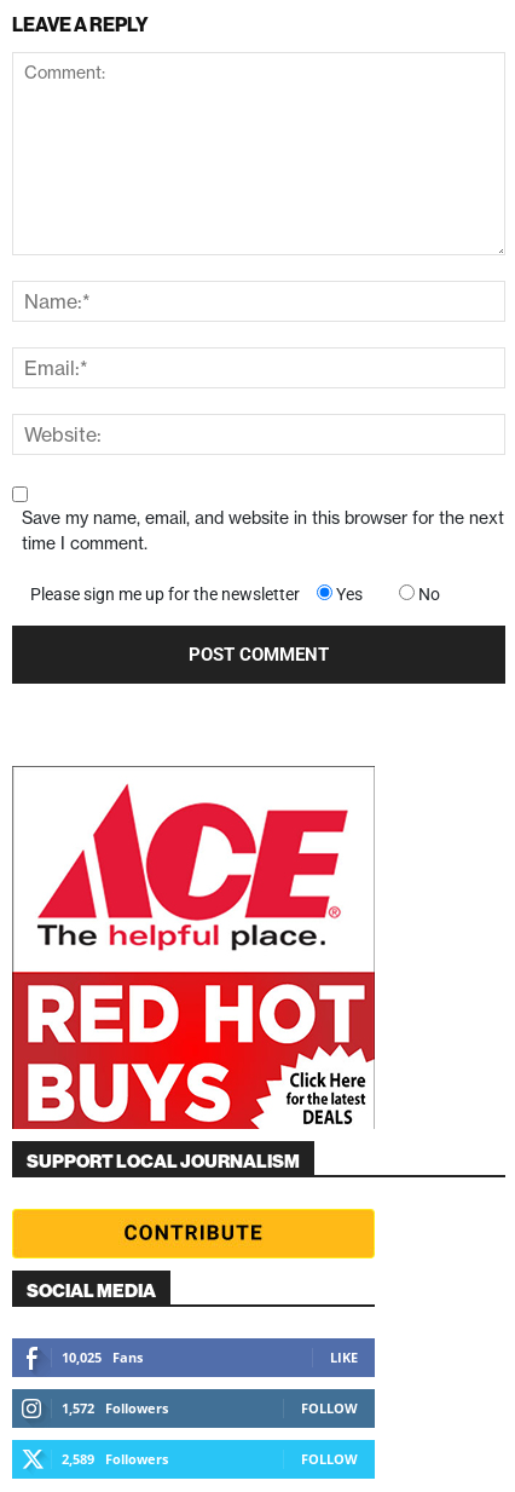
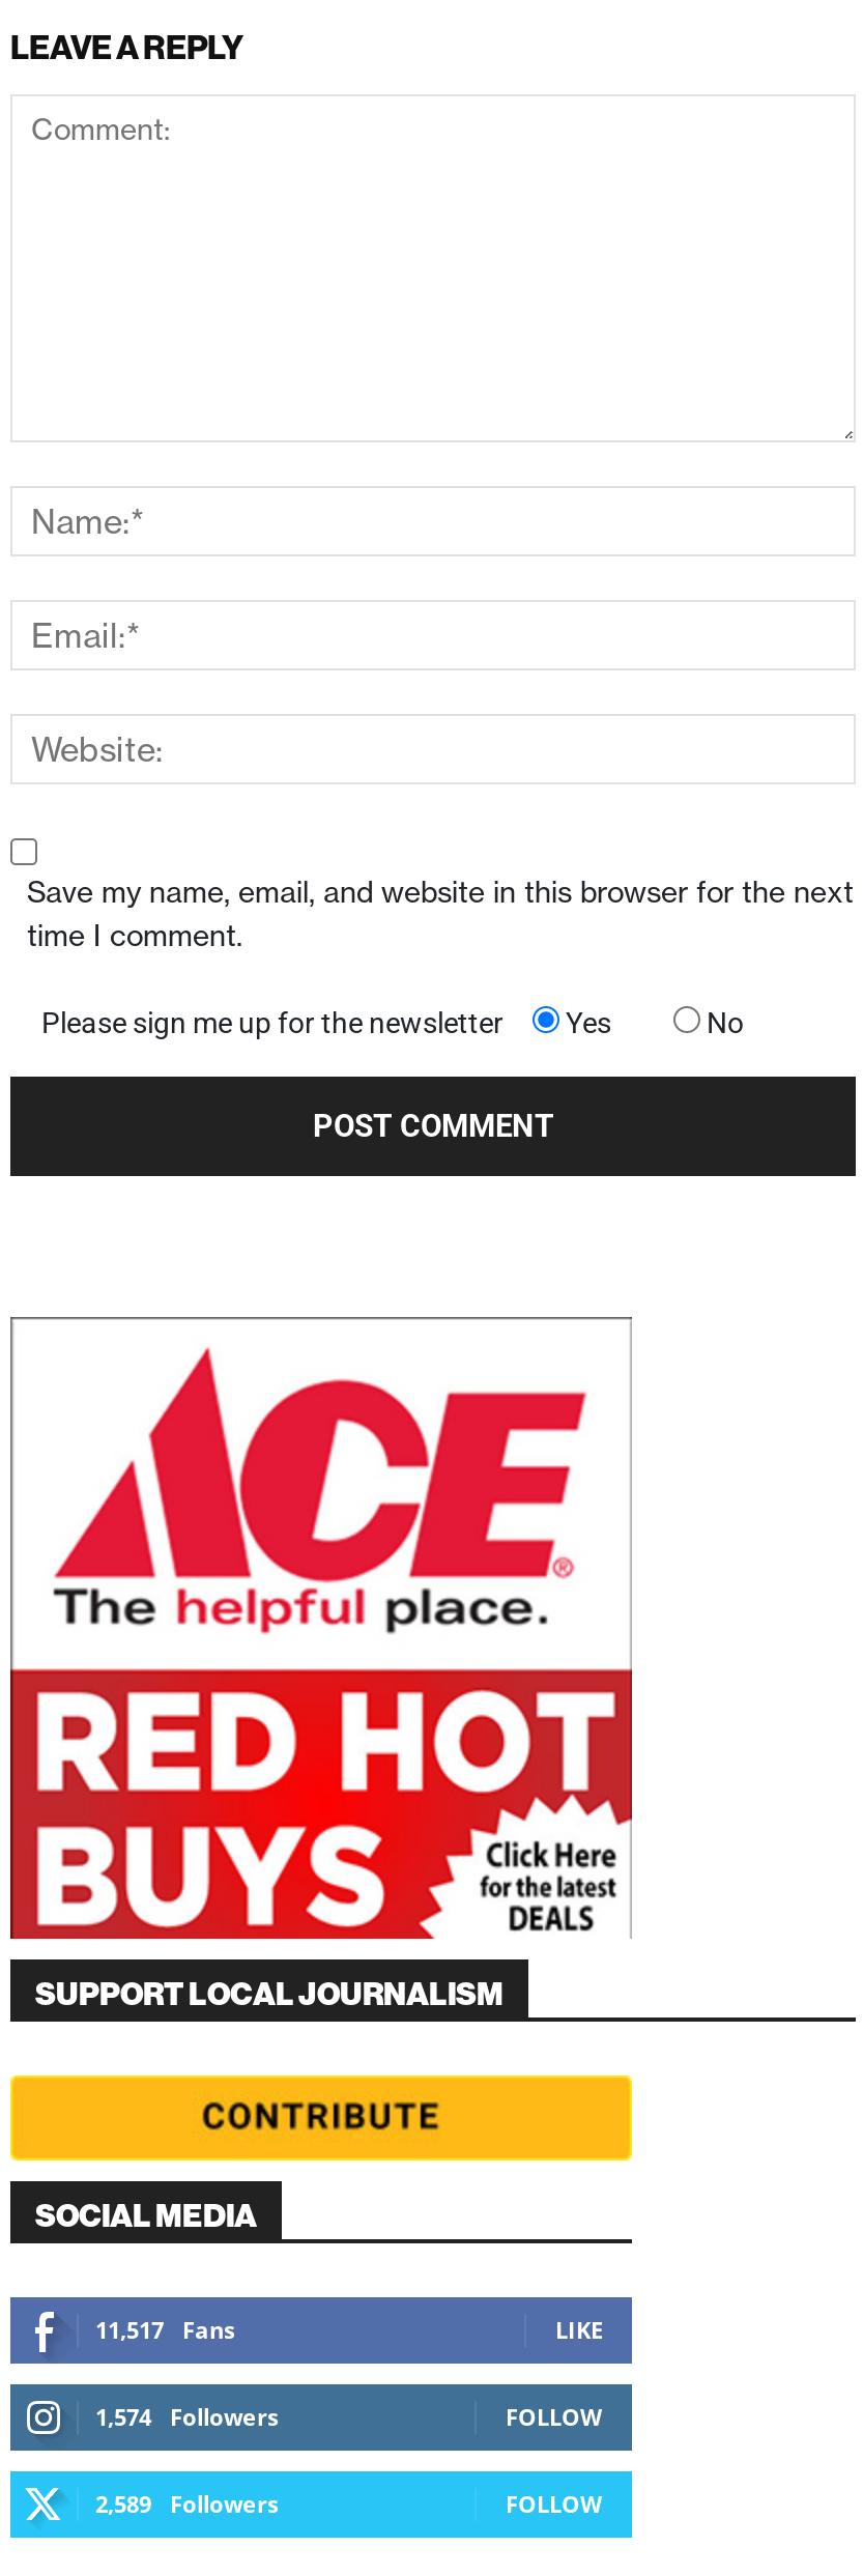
- 10,025 Fans
+ 11,517 Fans

- 1,572 Followers
+ 1,574 Followers
